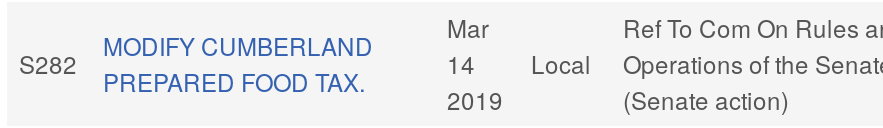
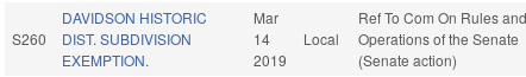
- MODIFY CUMBERLAND
- PREPARED FOOD TAX.
+ DAVIDSON HISTORIC
+ DIST. SUBDIVISION
+ EXEMPTION.

- S282
+ S260
